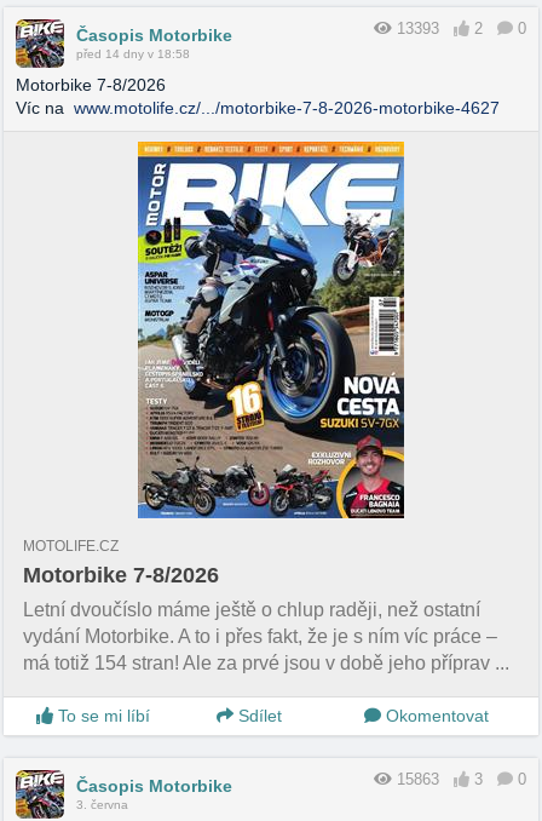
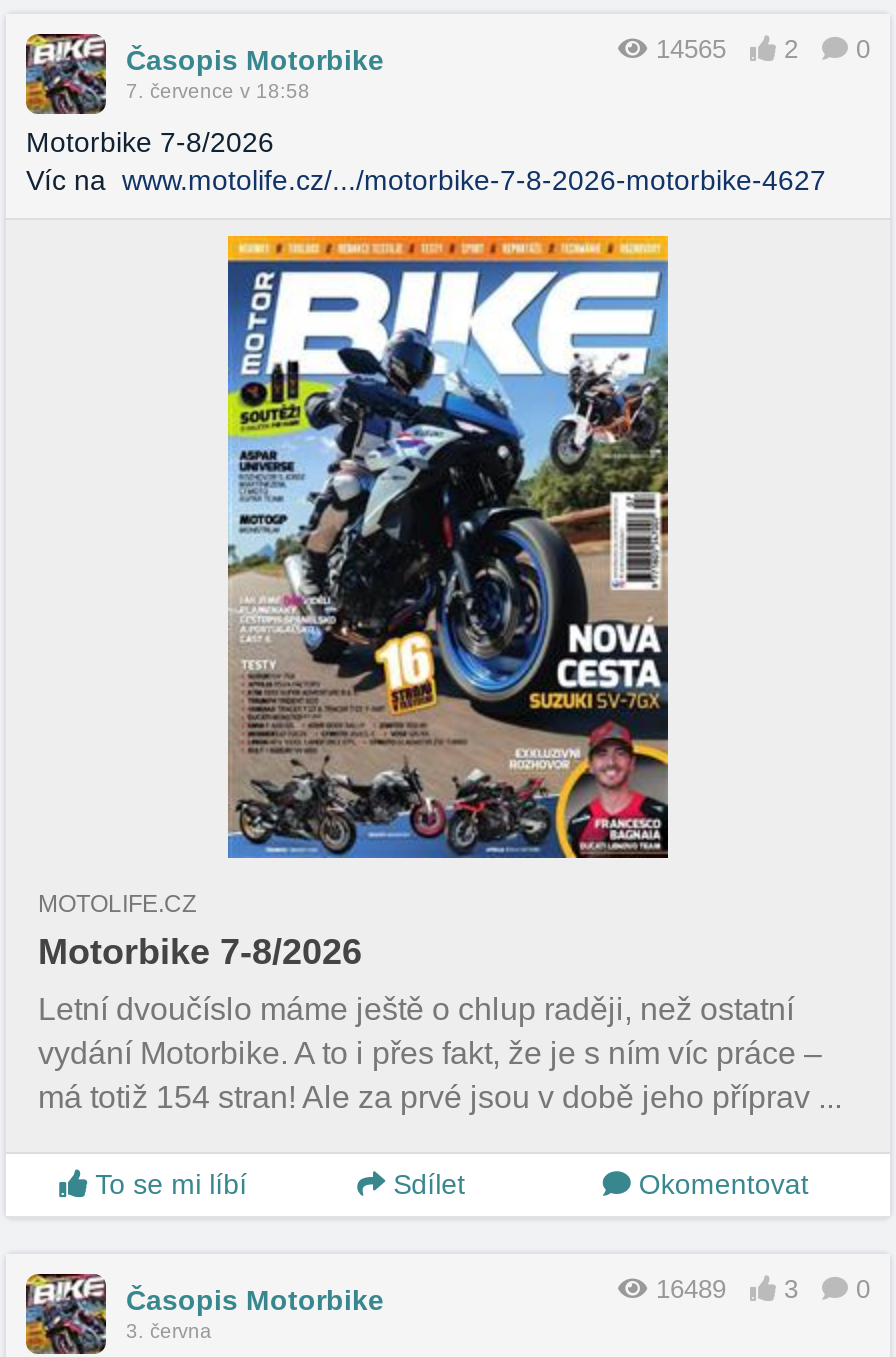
- 13393 2 0
+ 14565 2 0

- před 14 dny v 18:58
+ 7. července v 18:58

- 15863 3 0
+ 16489 3 0
